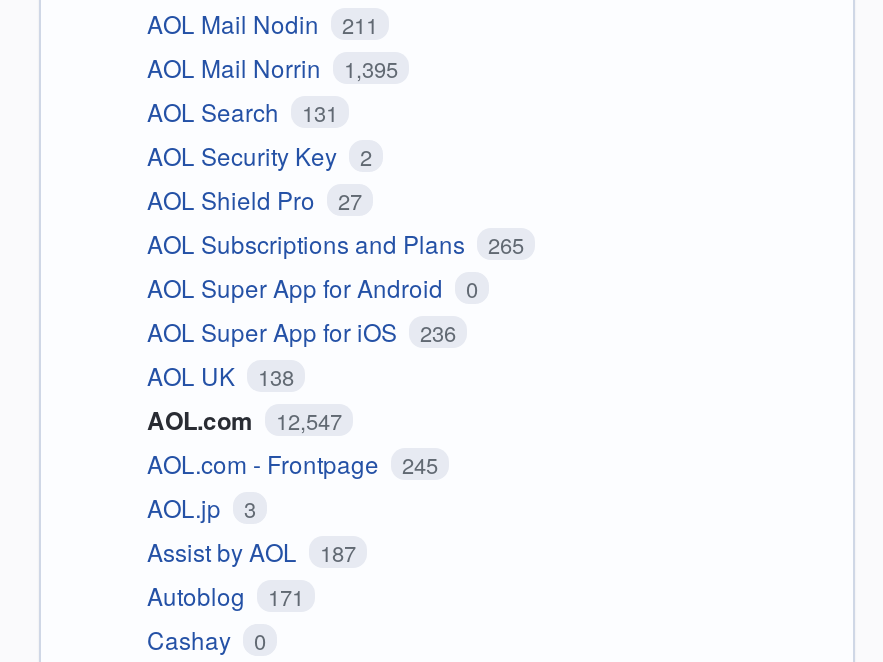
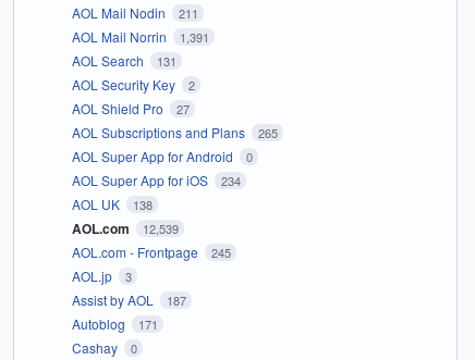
- AOL Mail Norrin 1,395
+ AOL Mail Norrin 1,391

- AOL Super App for iOS 236
+ AOL Super App for iOS 234

- AOL.com 12,547
+ AOL.com 12,539
